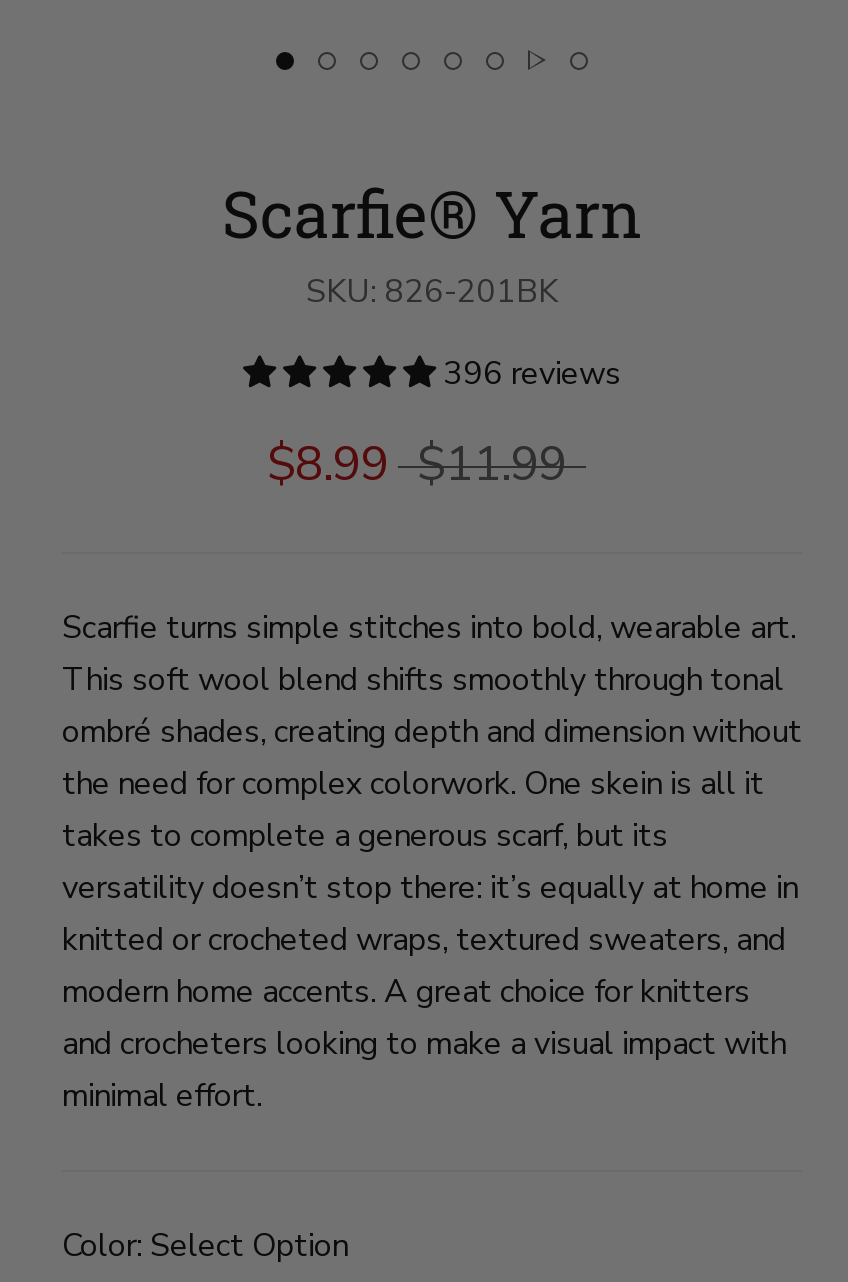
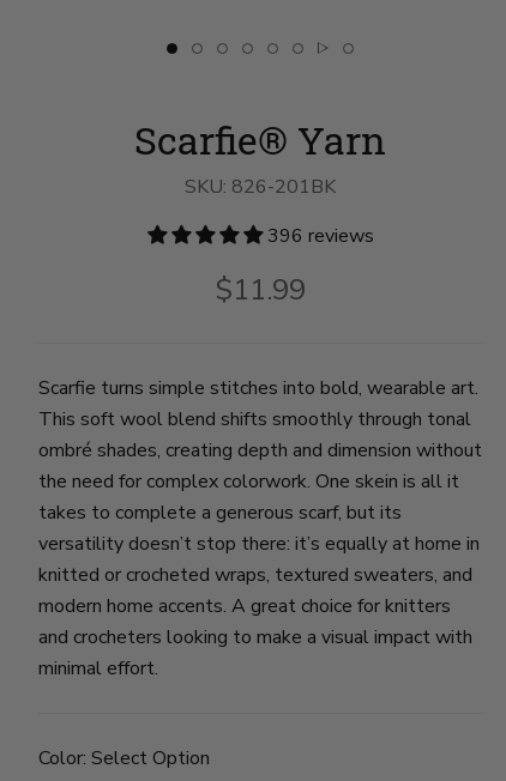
- $8.99 $11.99
+ $11.99
